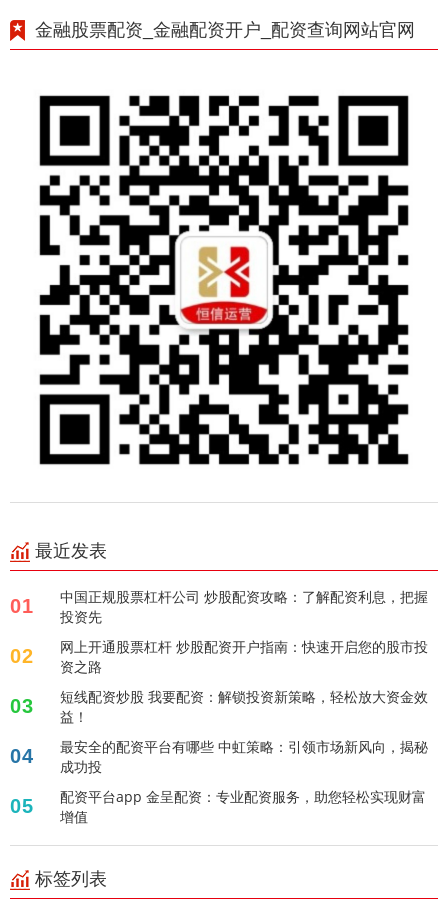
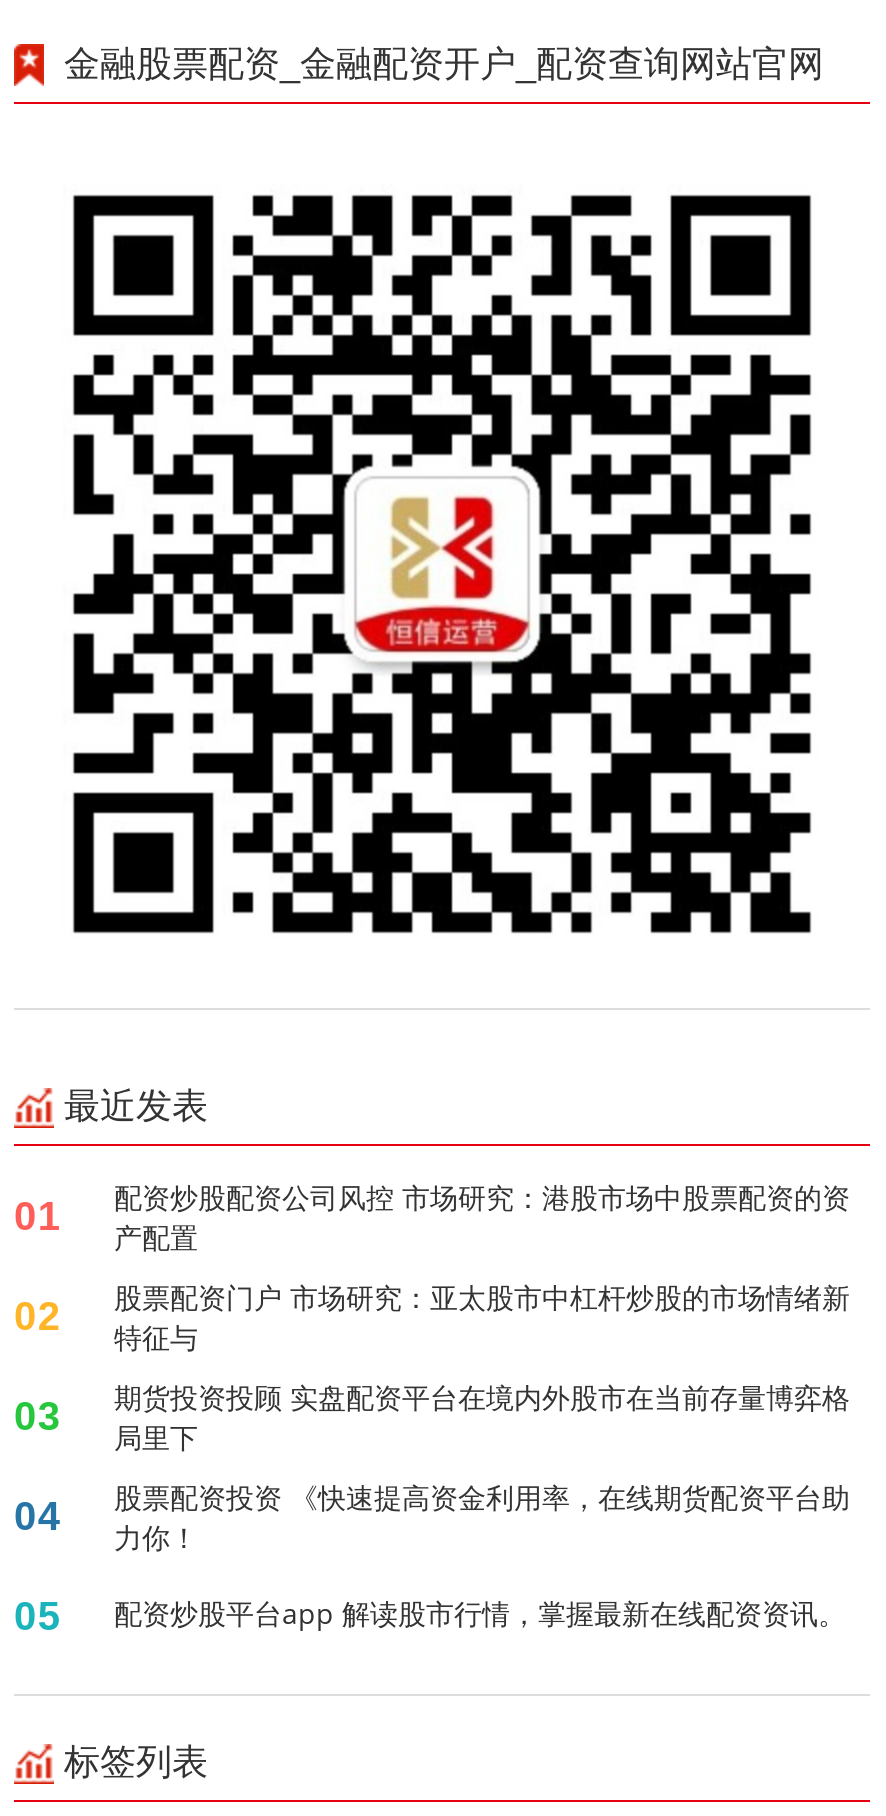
- 中国正规股票杠杆公司 炒股配资攻略：了解配资利息，把握
- 投资先
+ 配资炒股配资公司风控 市场研究：港股市场中股票配资的资
+ 产配置

- 网上开通股票杠杆 炒股配资开户指南：快速开启您的股市投
- 资之路
+ 股票配资门户 市场研究：亚太股市中杠杆炒股的市场情绪新
+ 特征与

- 短线配资炒股 我要配资：解锁投资新策略，轻松放大资金效
- 益！
+ 期货投资投顾 实盘配资平台在境内外股市在当前存量博弈格
+ 局里下

- 最安全的配资平台有哪些 中虹策略：引领市场新风向，揭秘
- 成功投
+ 股票配资投资 《快速提高资金利用率，在线期货配资平台助
+ 力你！

- 配资平台app 金呈配资：专业配资服务，助您轻松实现财富
- 增值
+ 配资炒股平台app 解读股市行情，掌握最新在线配资资讯。
